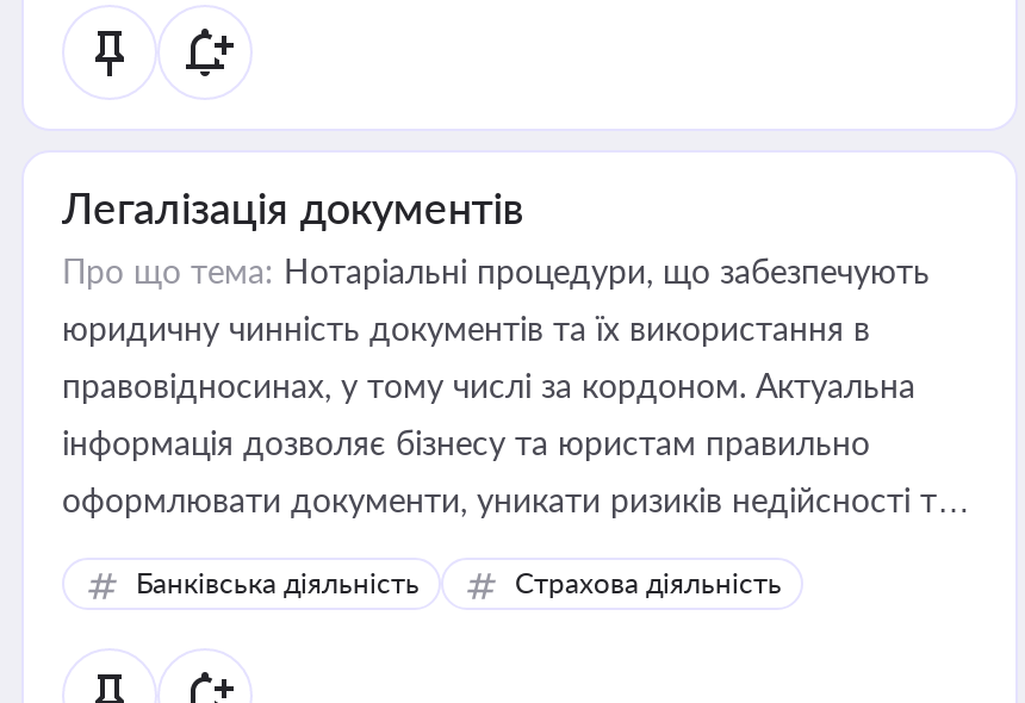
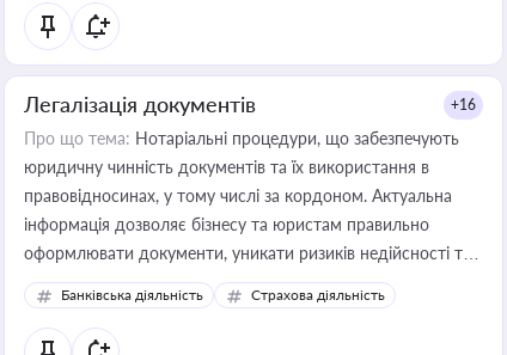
+ +16
